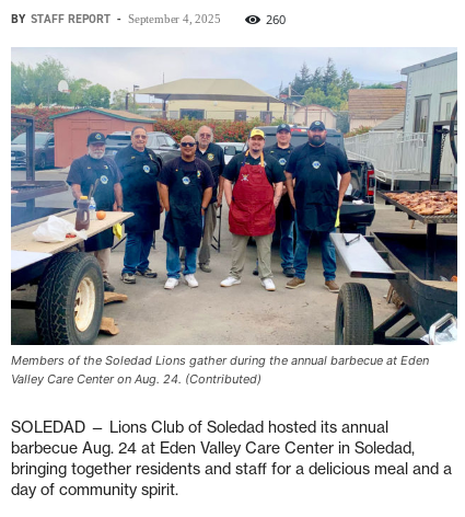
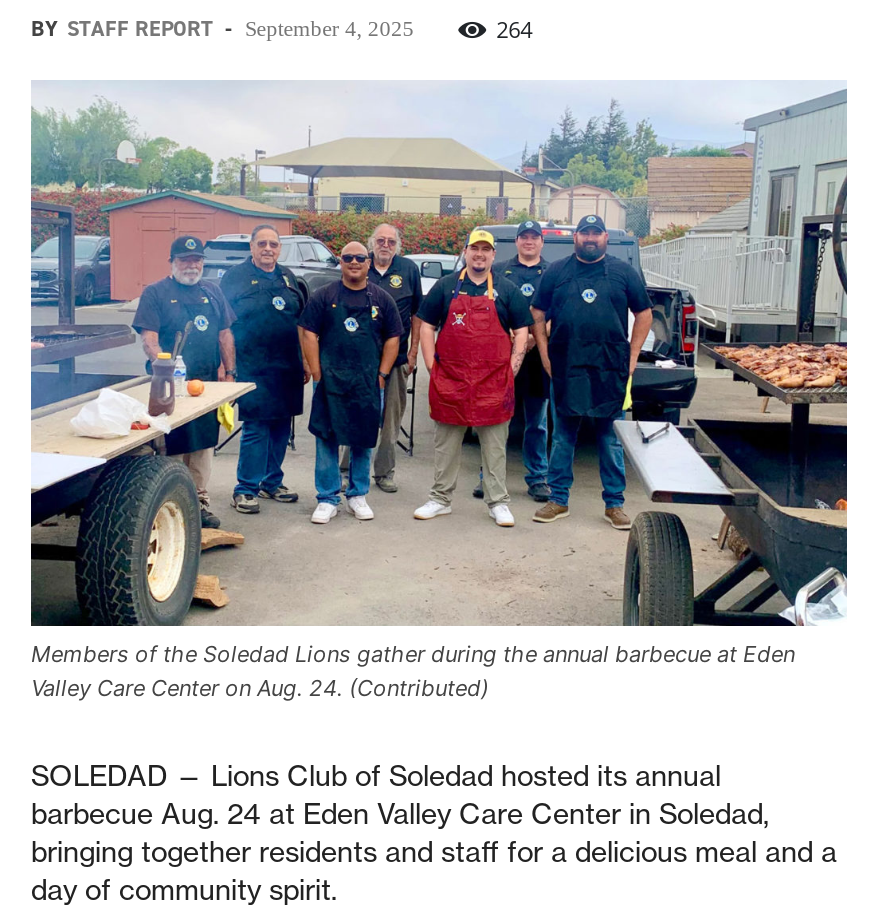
- 260
+ 264
